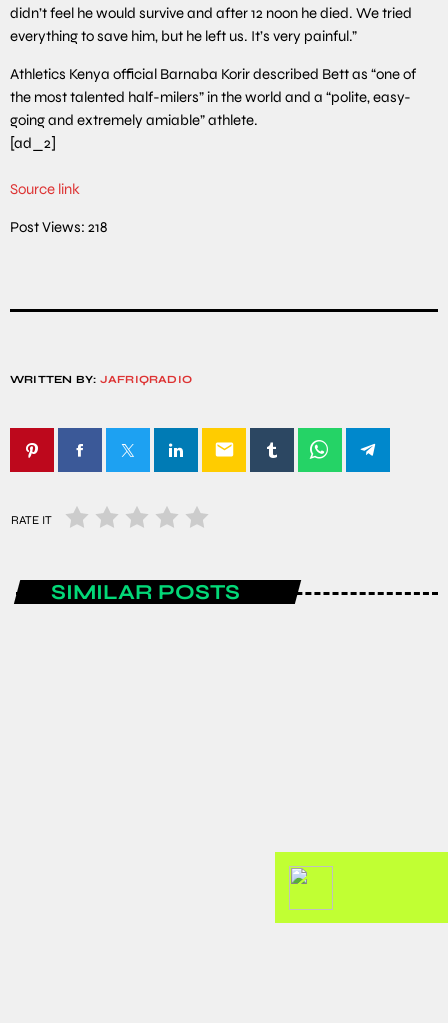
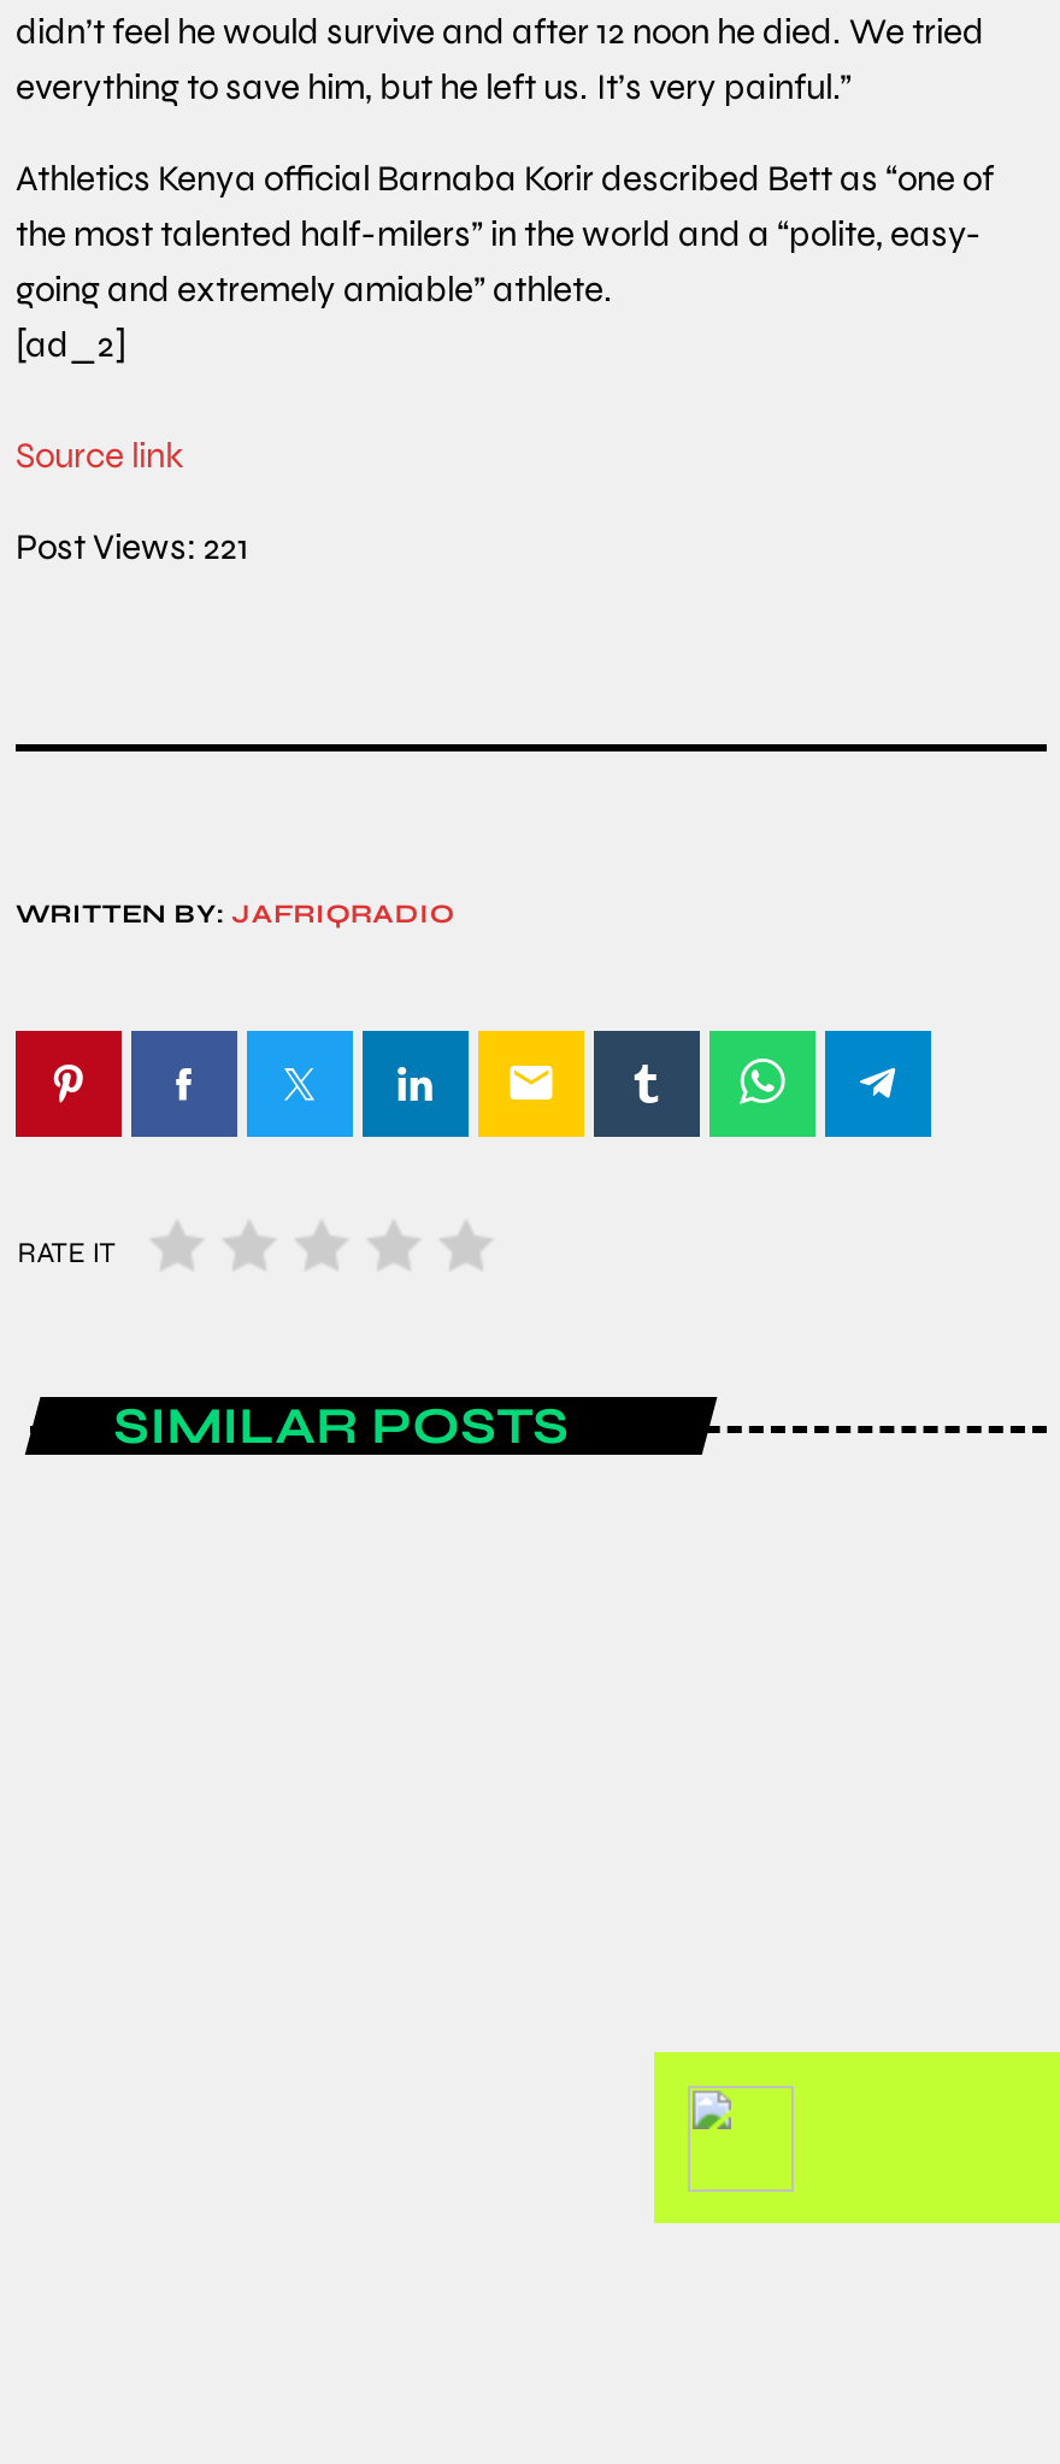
- Post Views: 218
+ Post Views: 221
